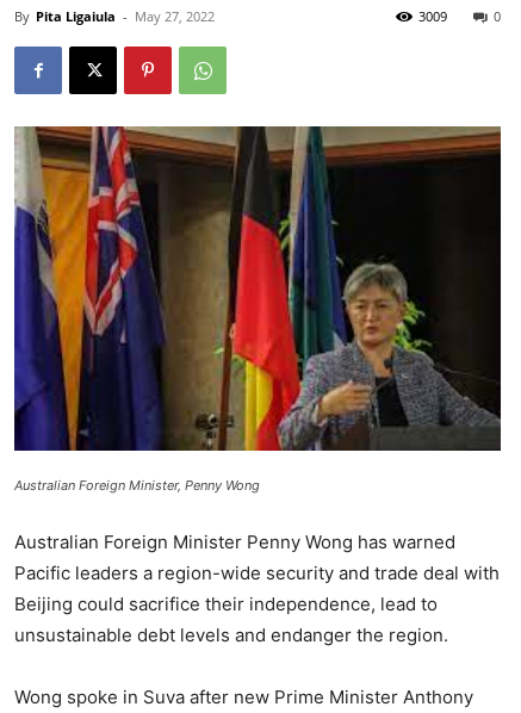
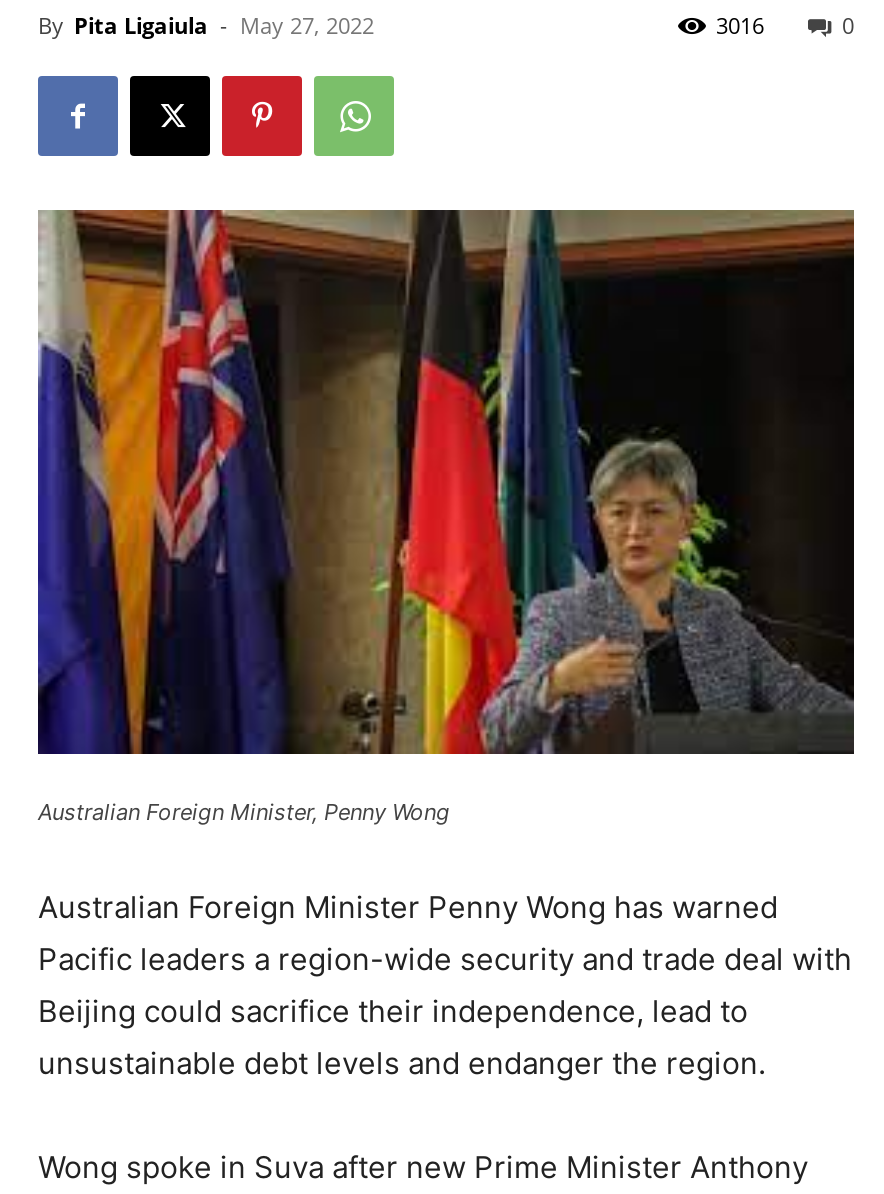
- 3009
+ 3016
